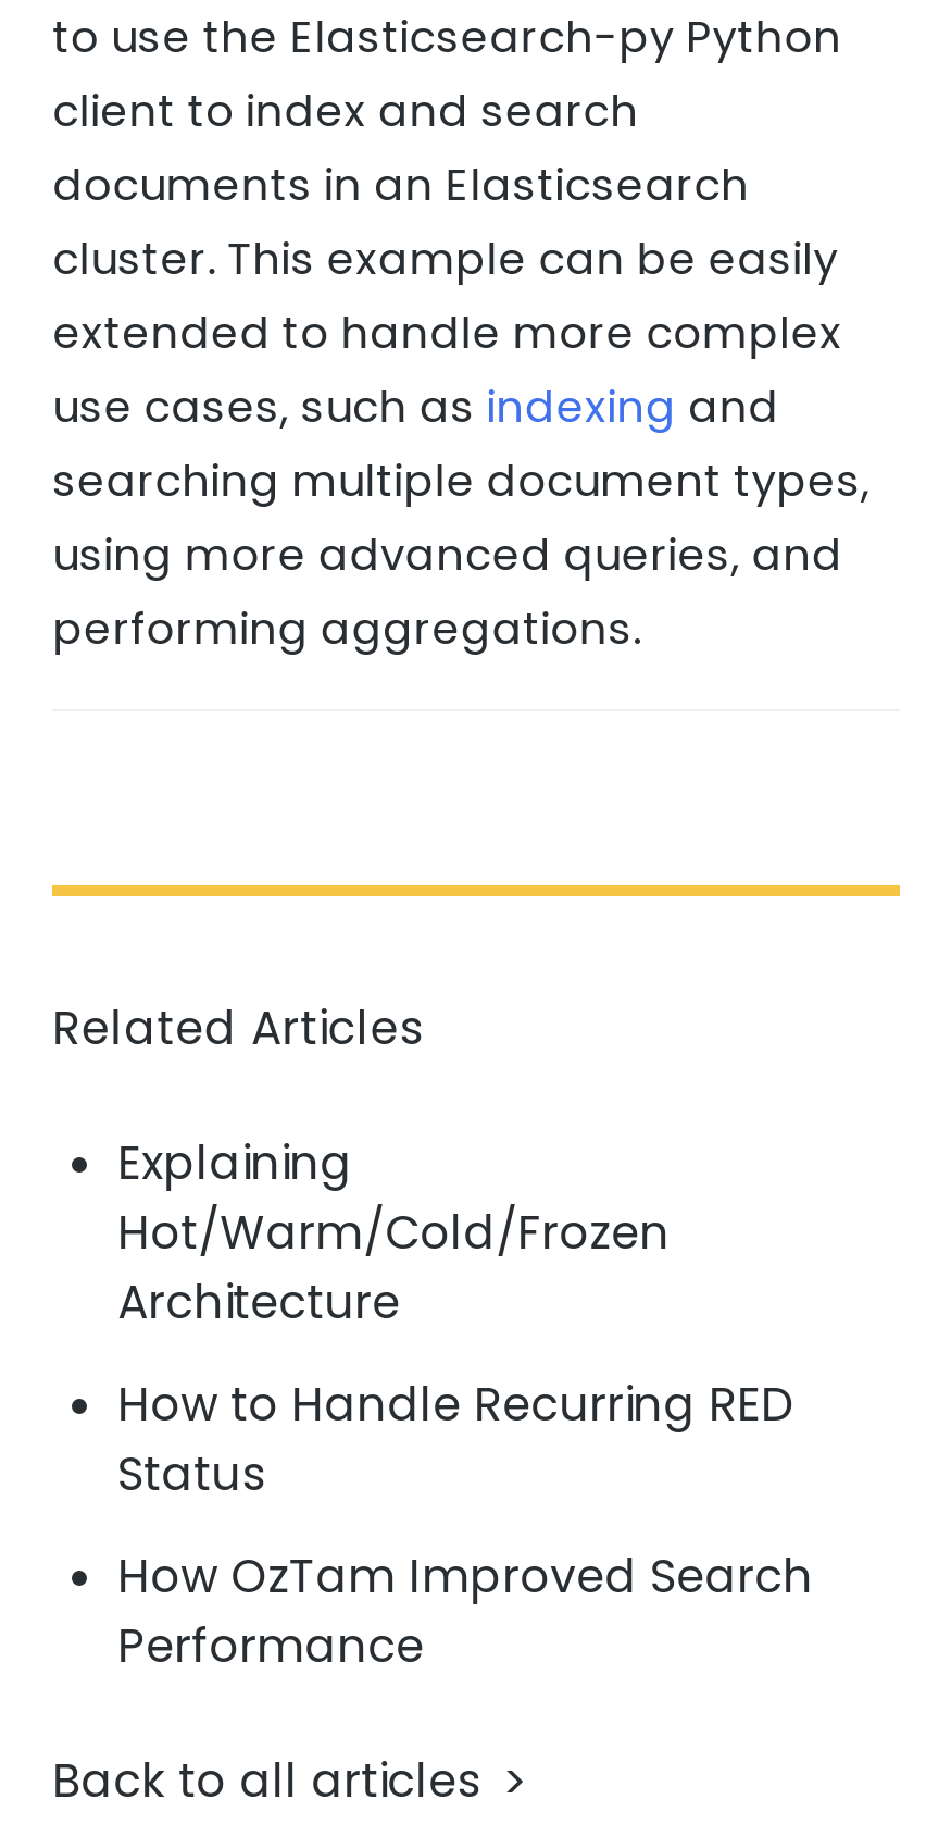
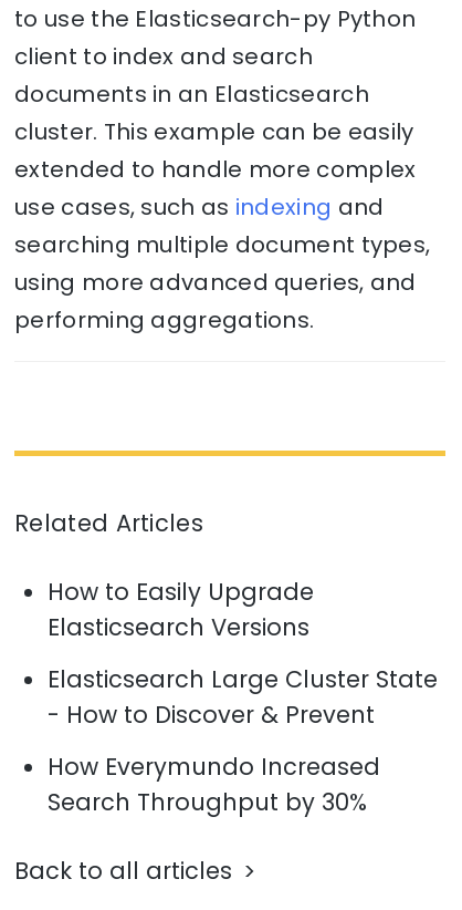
- Explaining
- Hot/Warm/Cold/Frozen
- Architecture
+ How to Easily Upgrade
+ Elasticsearch Versions

- How to Handle Recurring RED
- Status
+ Elasticsearch Large Cluster State
+ - How to Discover & Prevent

- How OzTam Improved Search
- Performance
+ How Everymundo Increased
+ Search Throughput by 30%
